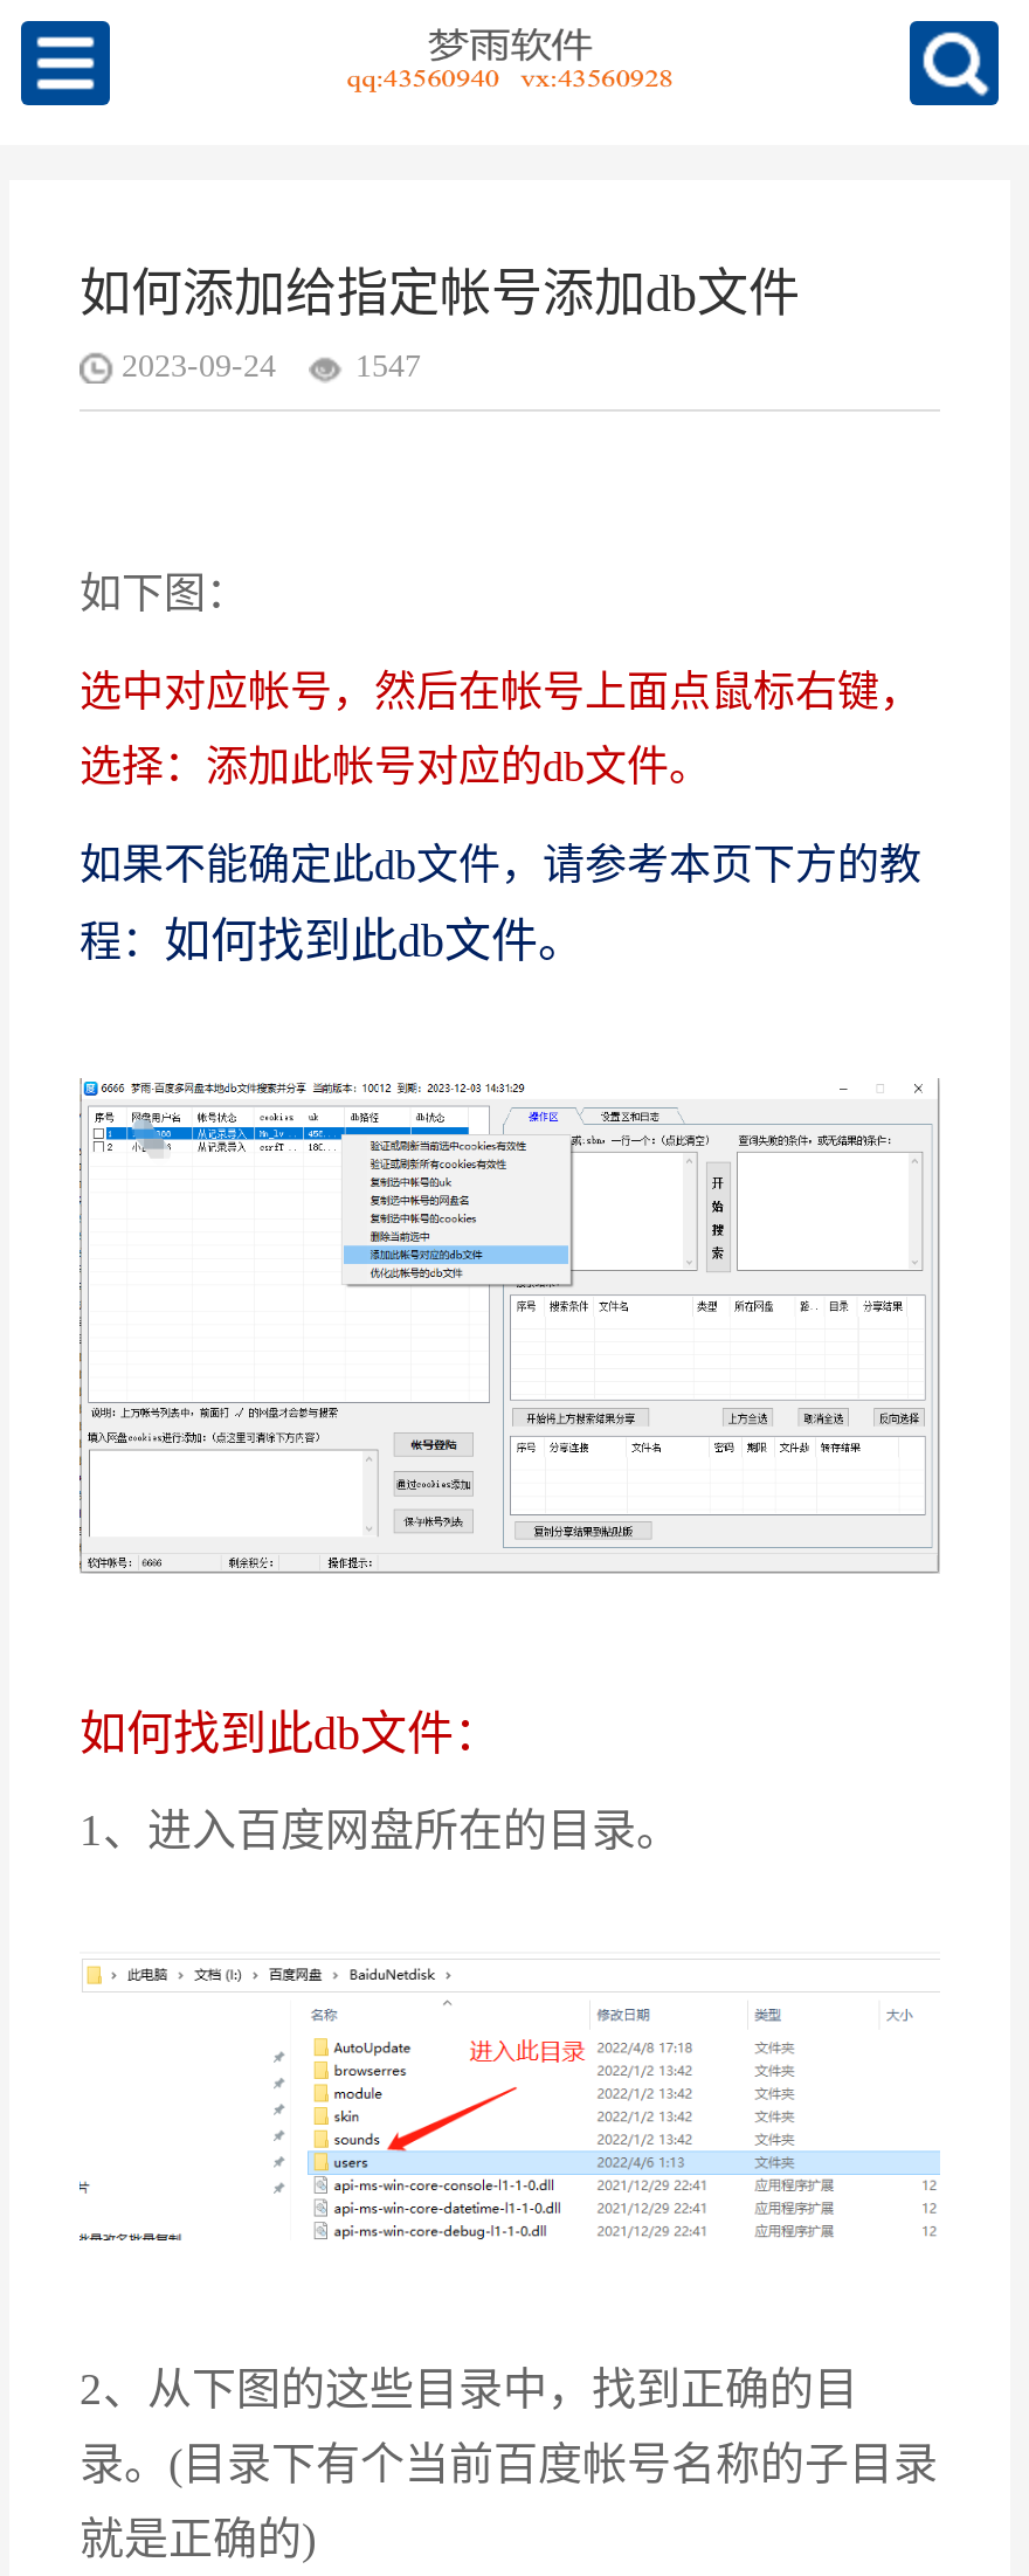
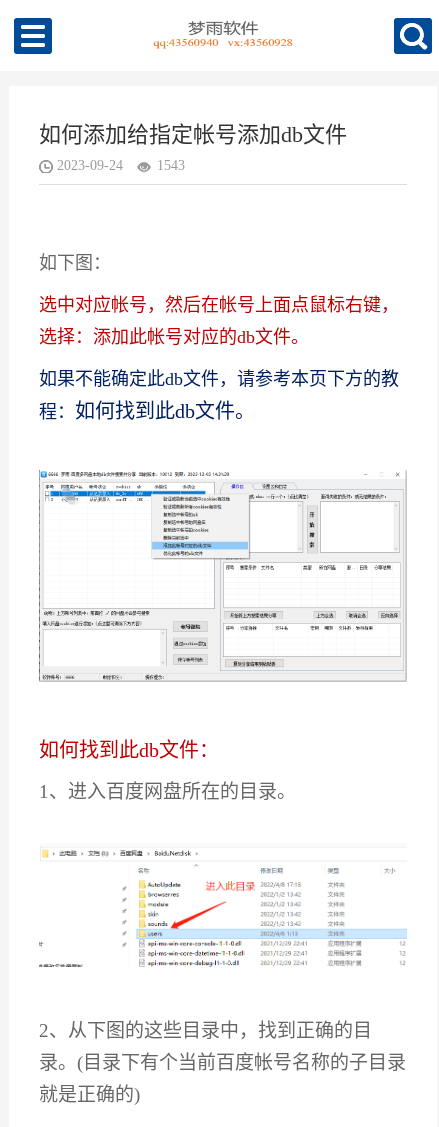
- 1547
+ 1543
